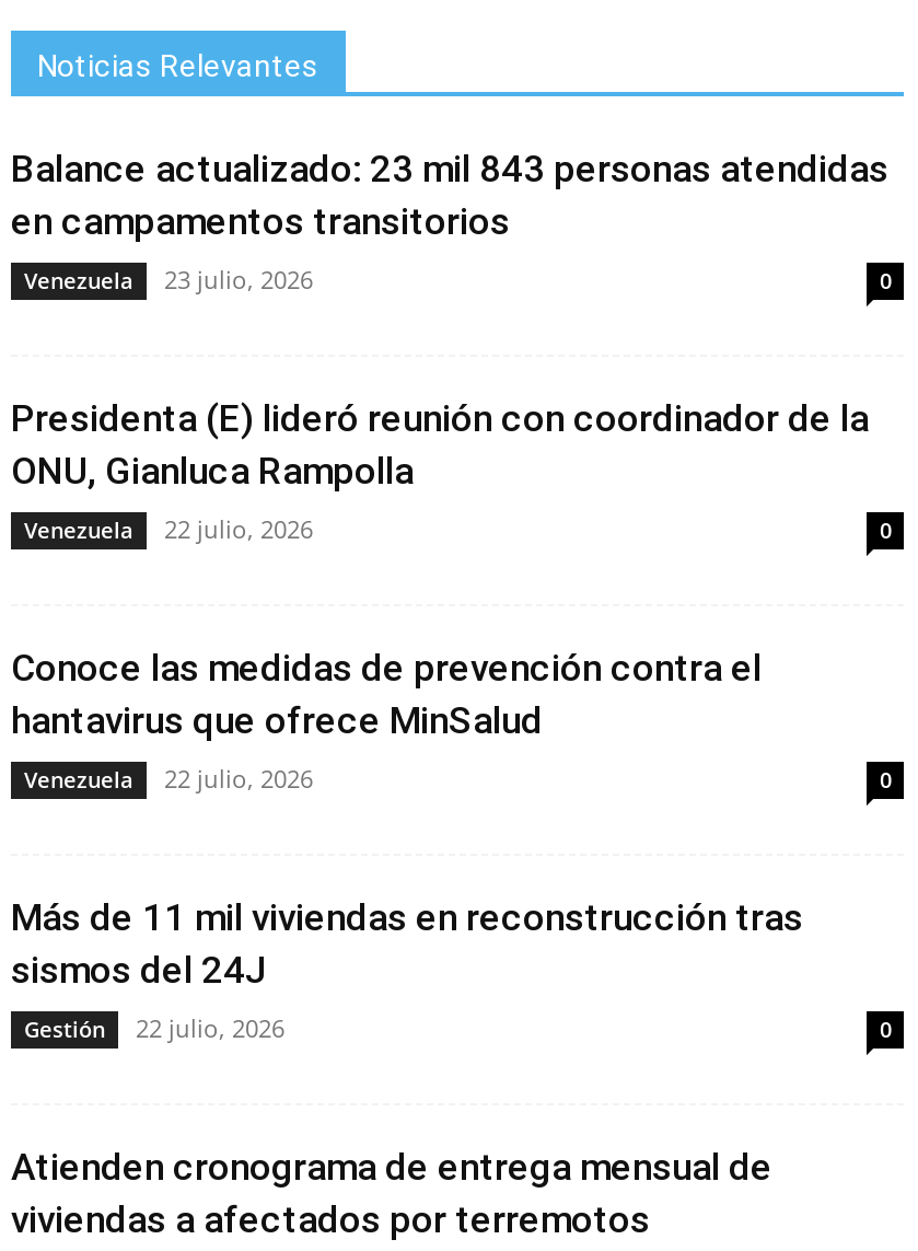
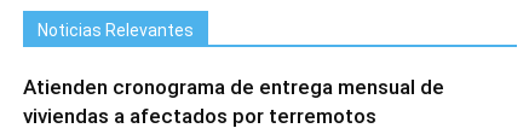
- Balance actualizado: 23 mil 843 personas atendidas
- en campamentos transitorios
- Venezuela
- 23 julio, 2026
- 0
- Presidenta (E) lideró reunión con coordinador de la
- ONU, Gianluca Rampolla
- Venezuela
- 22 julio, 2026
- 0
- Conoce las medidas de prevención contra el
- hantavirus que ofrece MinSalud
- Venezuela
- 22 julio, 2026
- 0
- Más de 11 mil viviendas en reconstrucción tras
- sismos del 24J
- Gestión
- 22 julio, 2026
- 0
